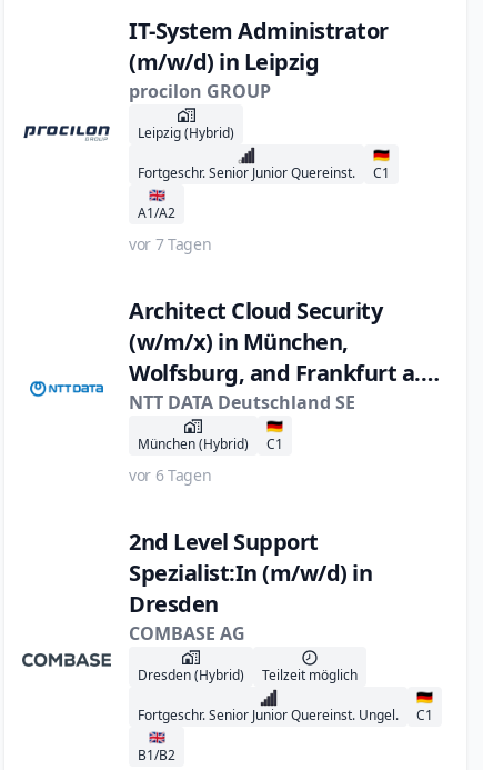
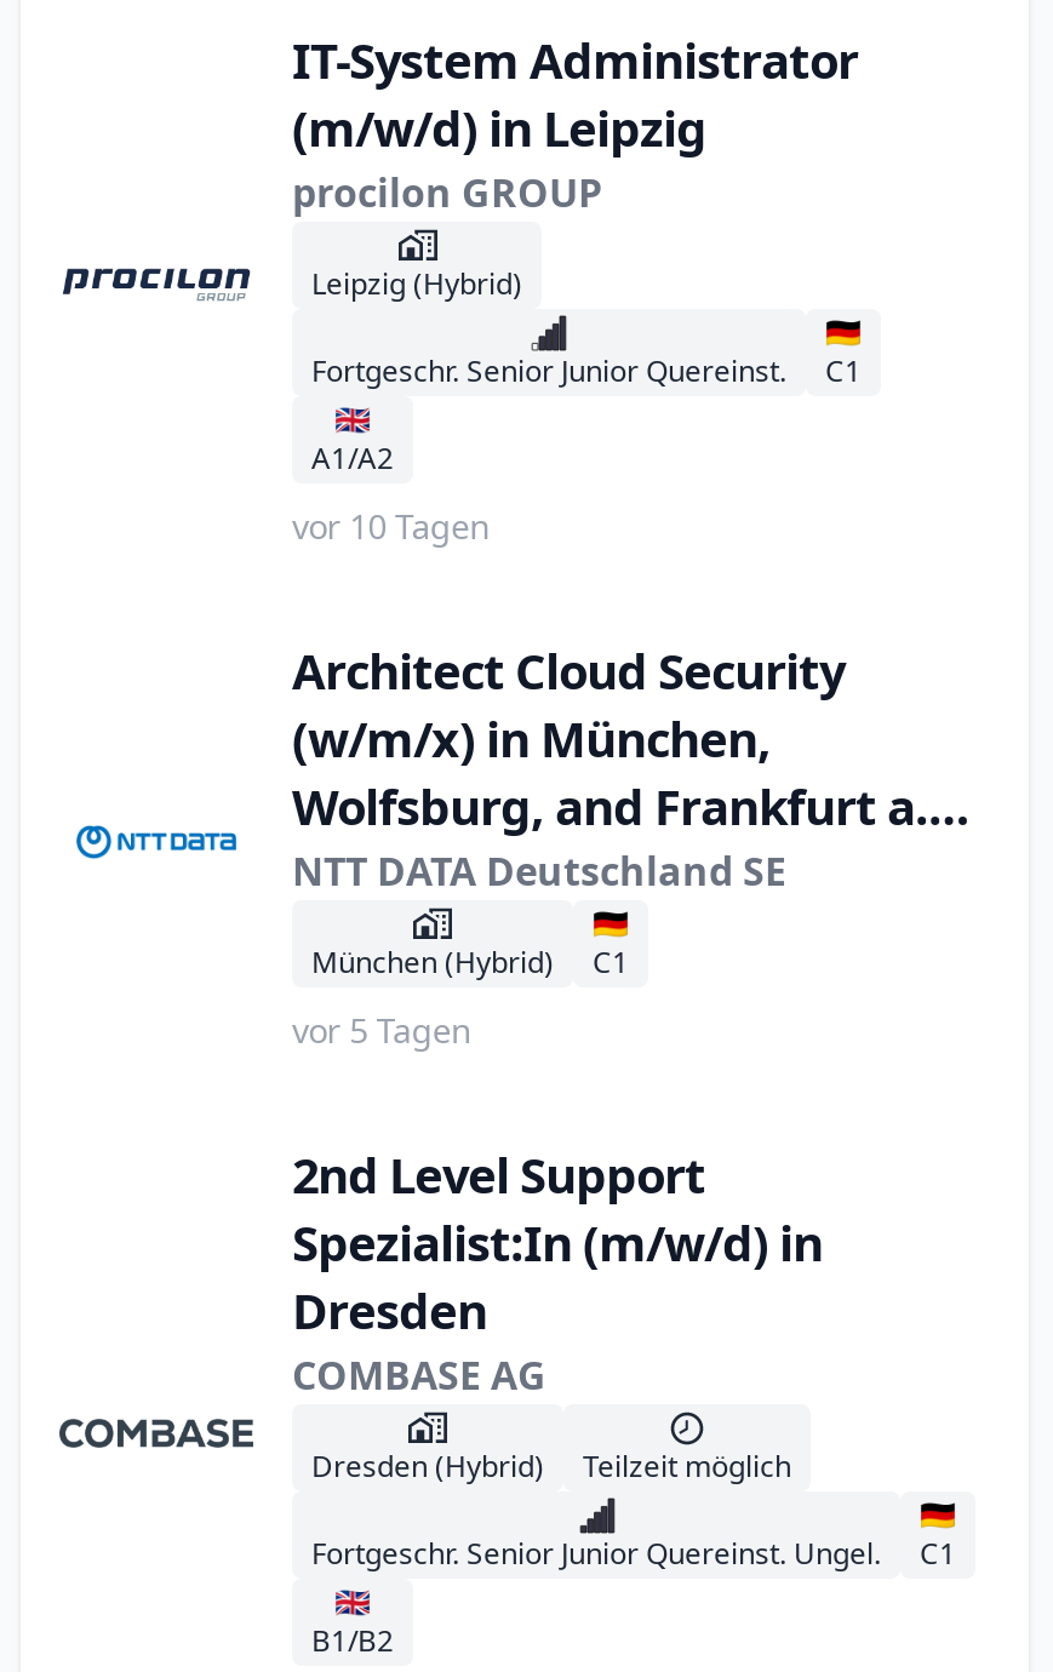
- vor 7 Tagen
+ vor 10 Tagen

- vor 6 Tagen
+ vor 5 Tagen
